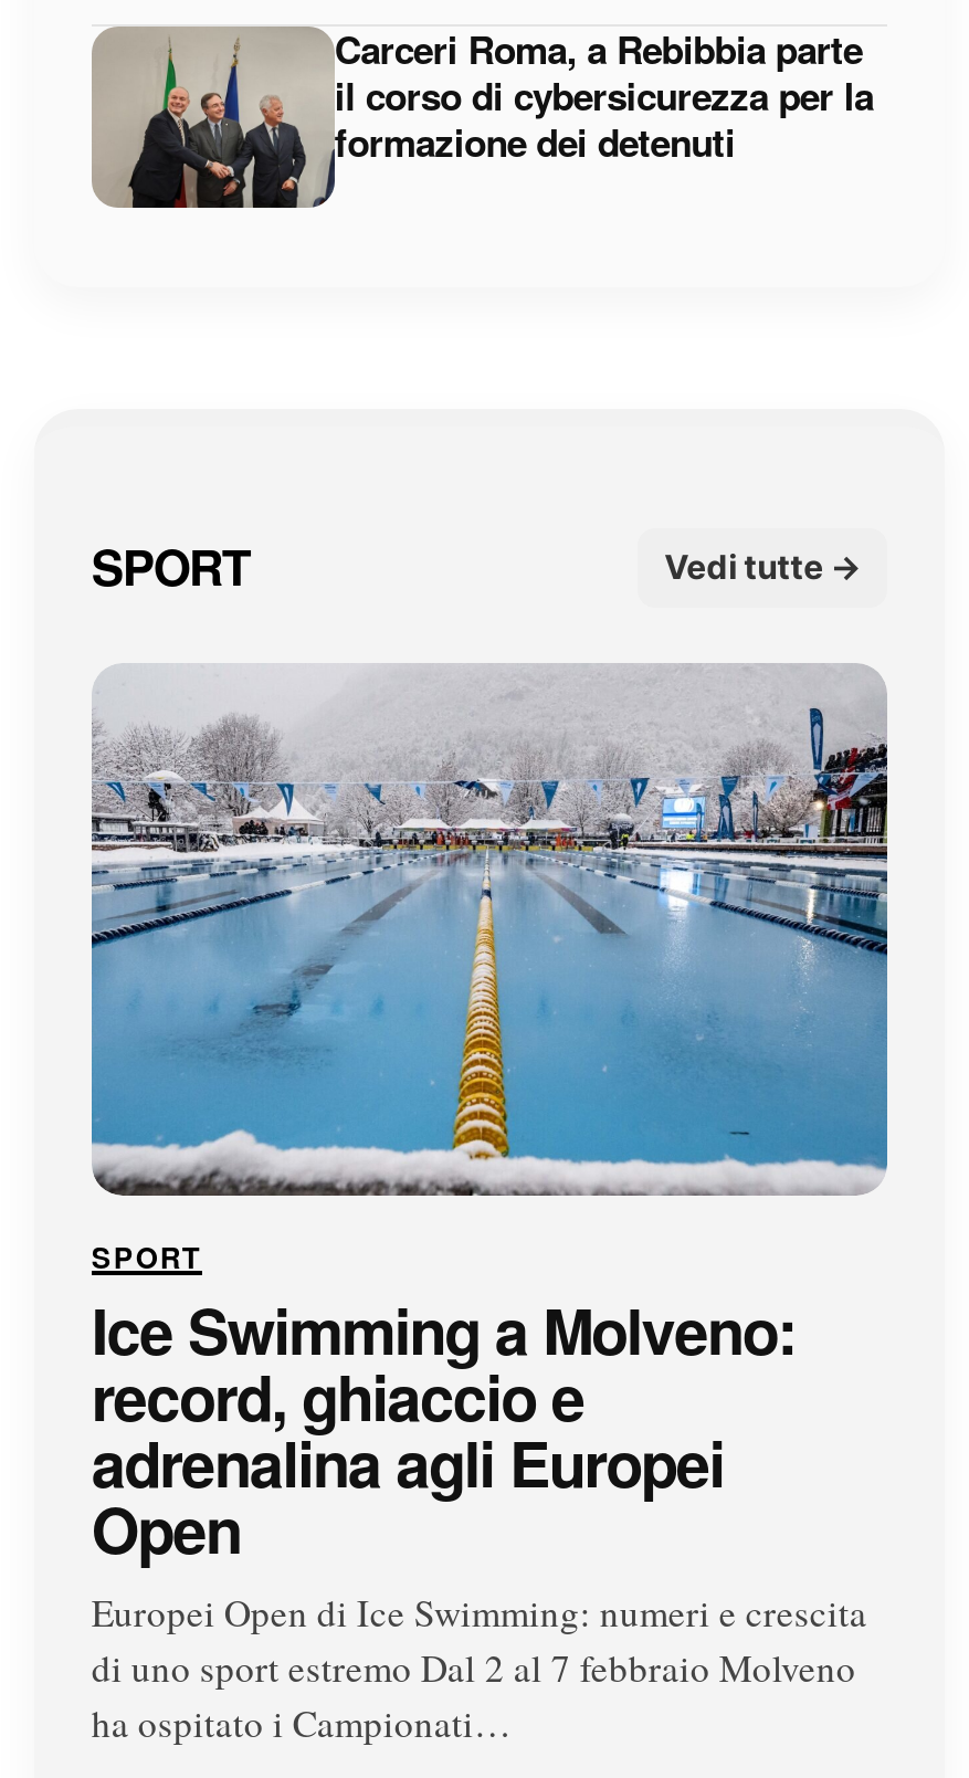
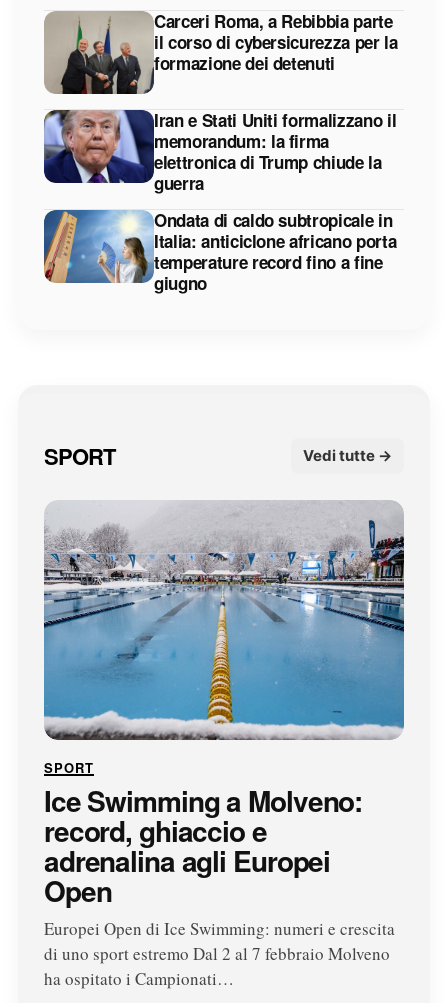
+ [image]
+ Iran e Stati Uniti formalizzano il
+ memorandum: la firma
+ elettronica di Trump chiude la
+ guerra
+ Ondata di caldo subtropicale in
+ Italia: anticiclone africano porta
+ temperature record fino a fine
+ giugno

+ [image]
